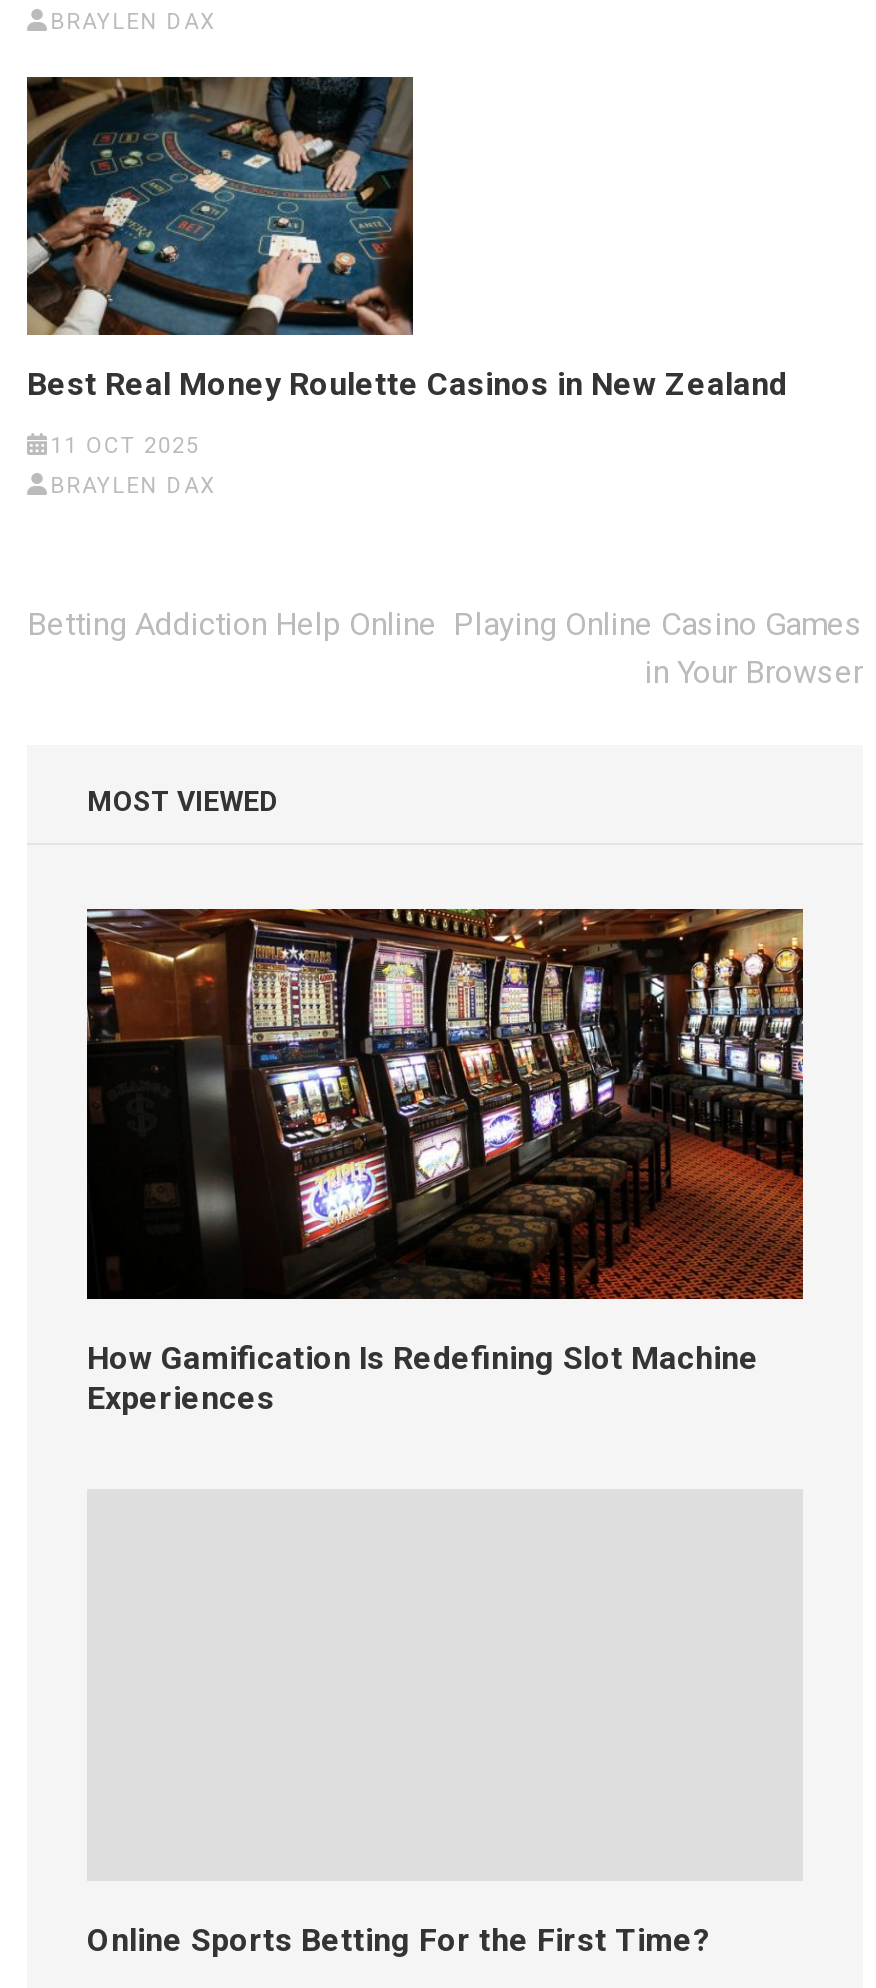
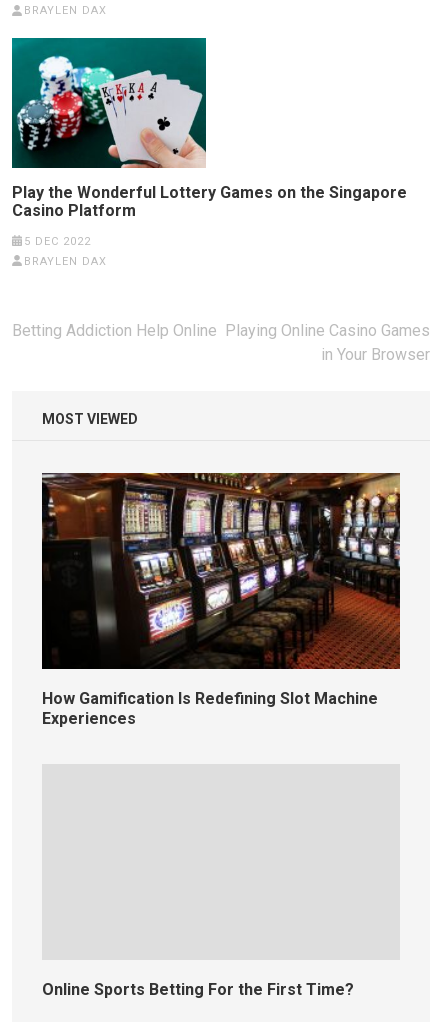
- [image]
- Best Real Money Roulette Casinos in New Zealand
+ [image]
+ Play the Wonderful Lottery Games on the Singapore
+ Casino Platform

- 11 OCT 2025
+ 5 DEC 2022
